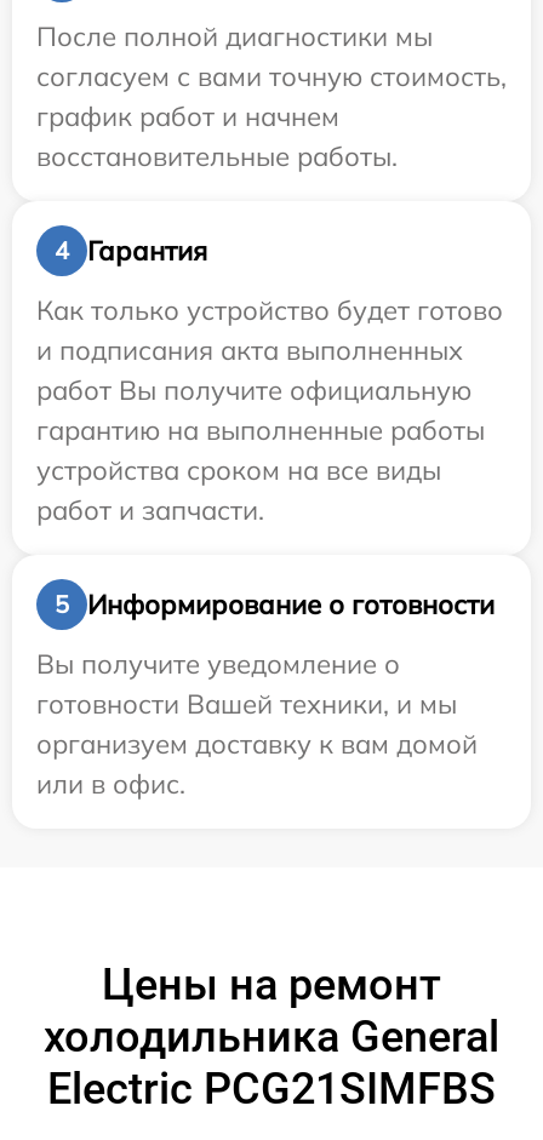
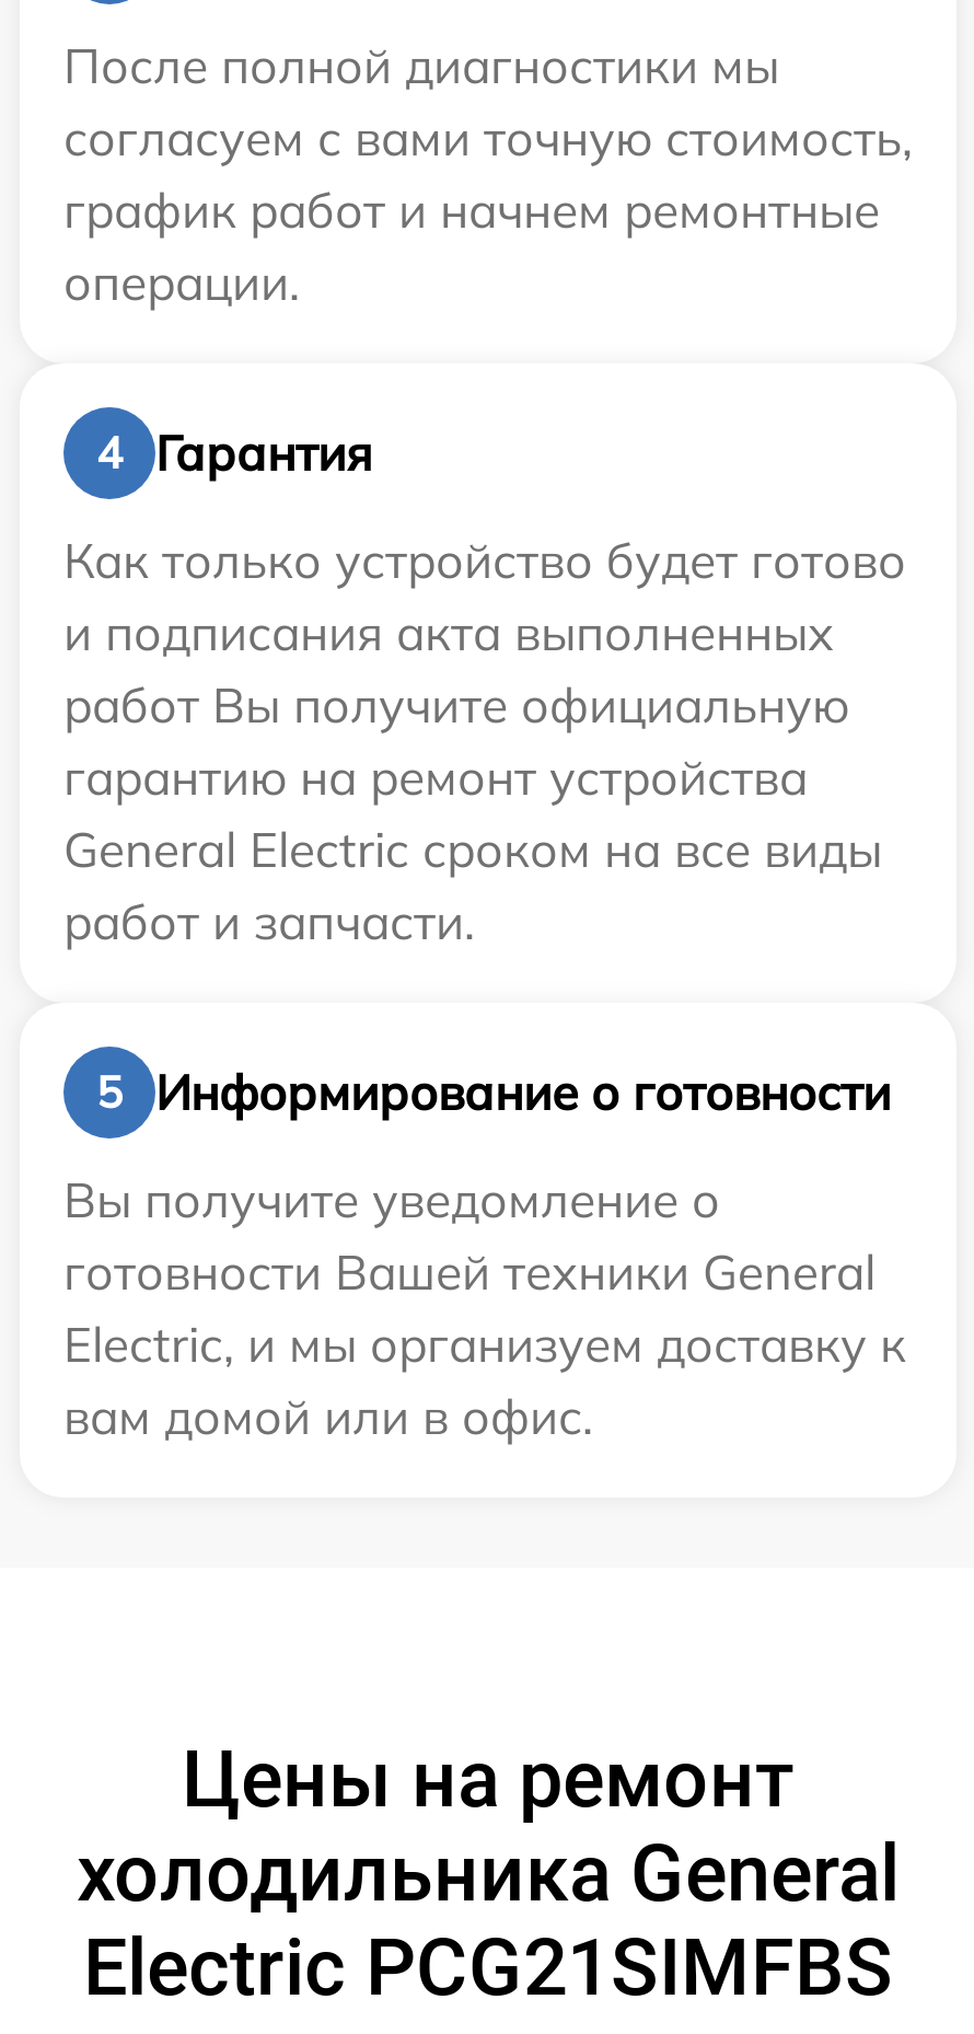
- график работ и начнем
- восстановительные работы.
+ график работ и начнем ремонтные
+ операции.

- гарантию на выполненные работы
- устройства сроком на все виды
+ гарантию на ремонт устройства
+ General Electric сроком на все виды

- готовности Вашей техники, и мы
- организуем доставку к вам домой
- или в офис.
+ готовности Вашей техники General
+ Electric, и мы организуем доставку к
+ вам домой или в офис.
